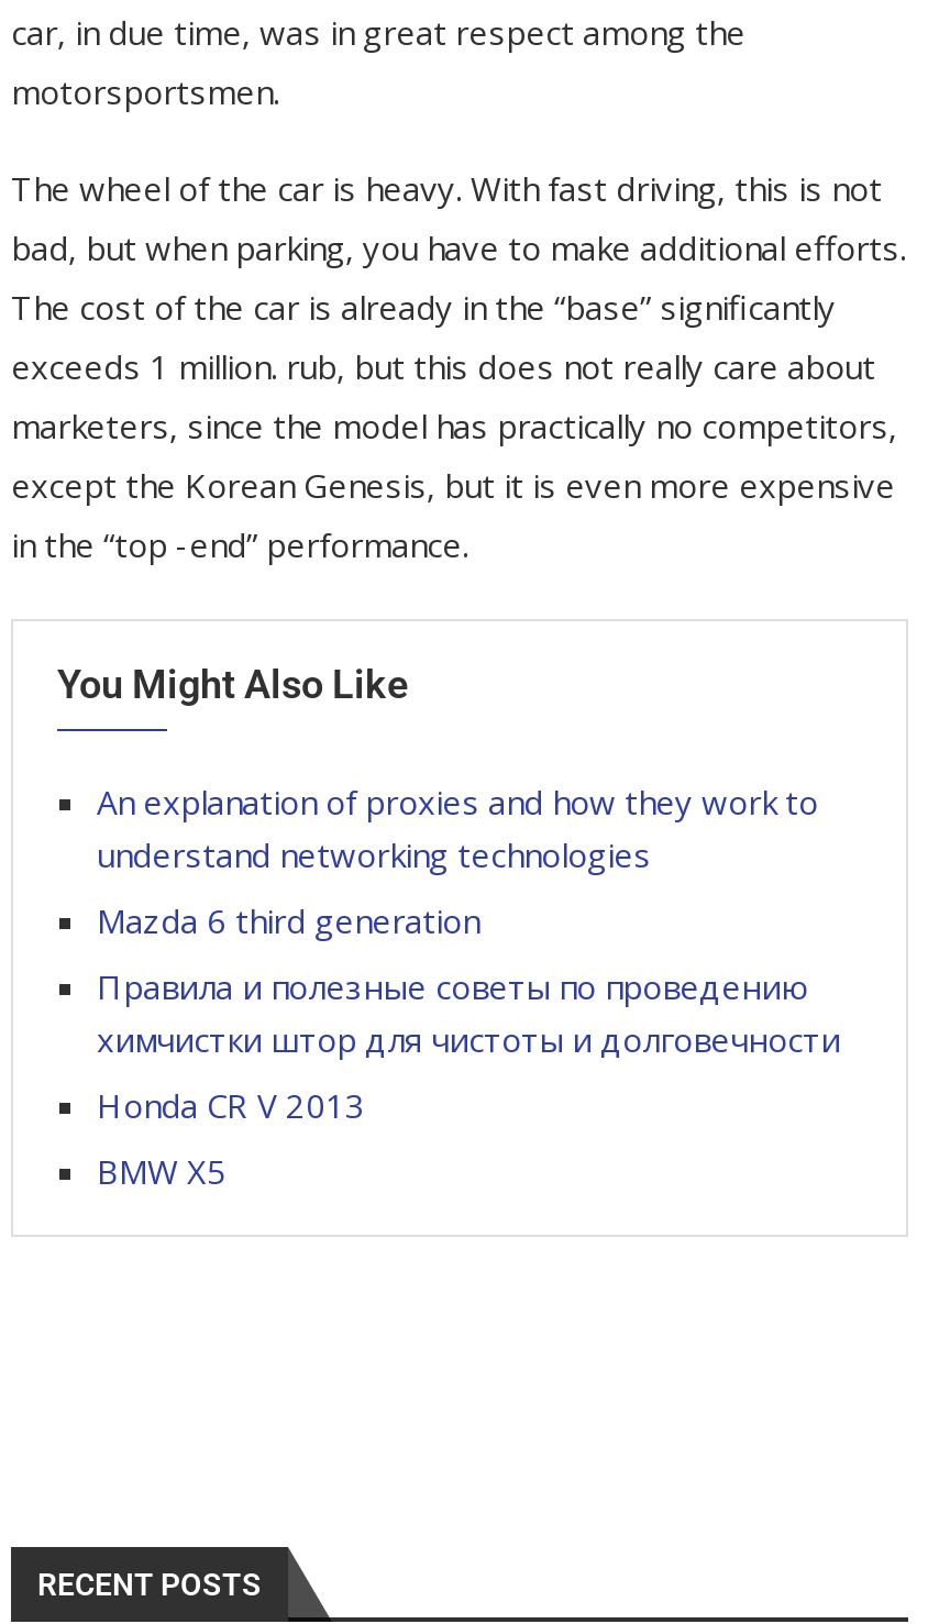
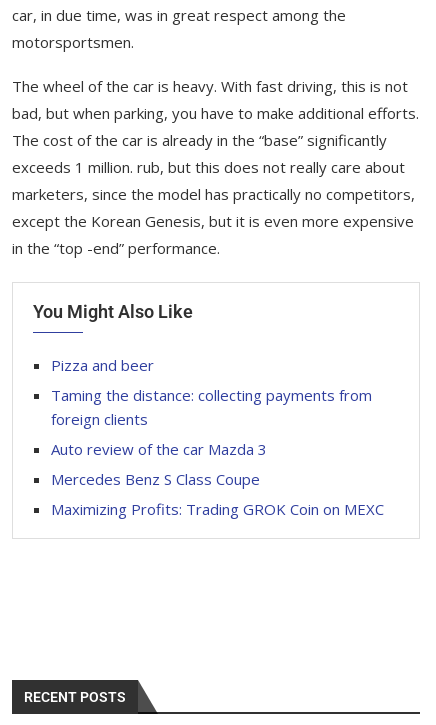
- An explanation of proxies and how they work to
- understand networking technologies
+ Pizza and beer

- Mazda 6 third generation
+ Taming the distance: collecting payments from
+ foreign clients

- Правила и полезные советы по проведению
- химчистки штор для чистоты и долговечности
+ Auto review of the car Mazda 3

- Honda CR V 2013
+ Mercedes Benz S Class Coupe

- BMW X5
+ Maximizing Profits: Trading GROK Coin on MEXC
